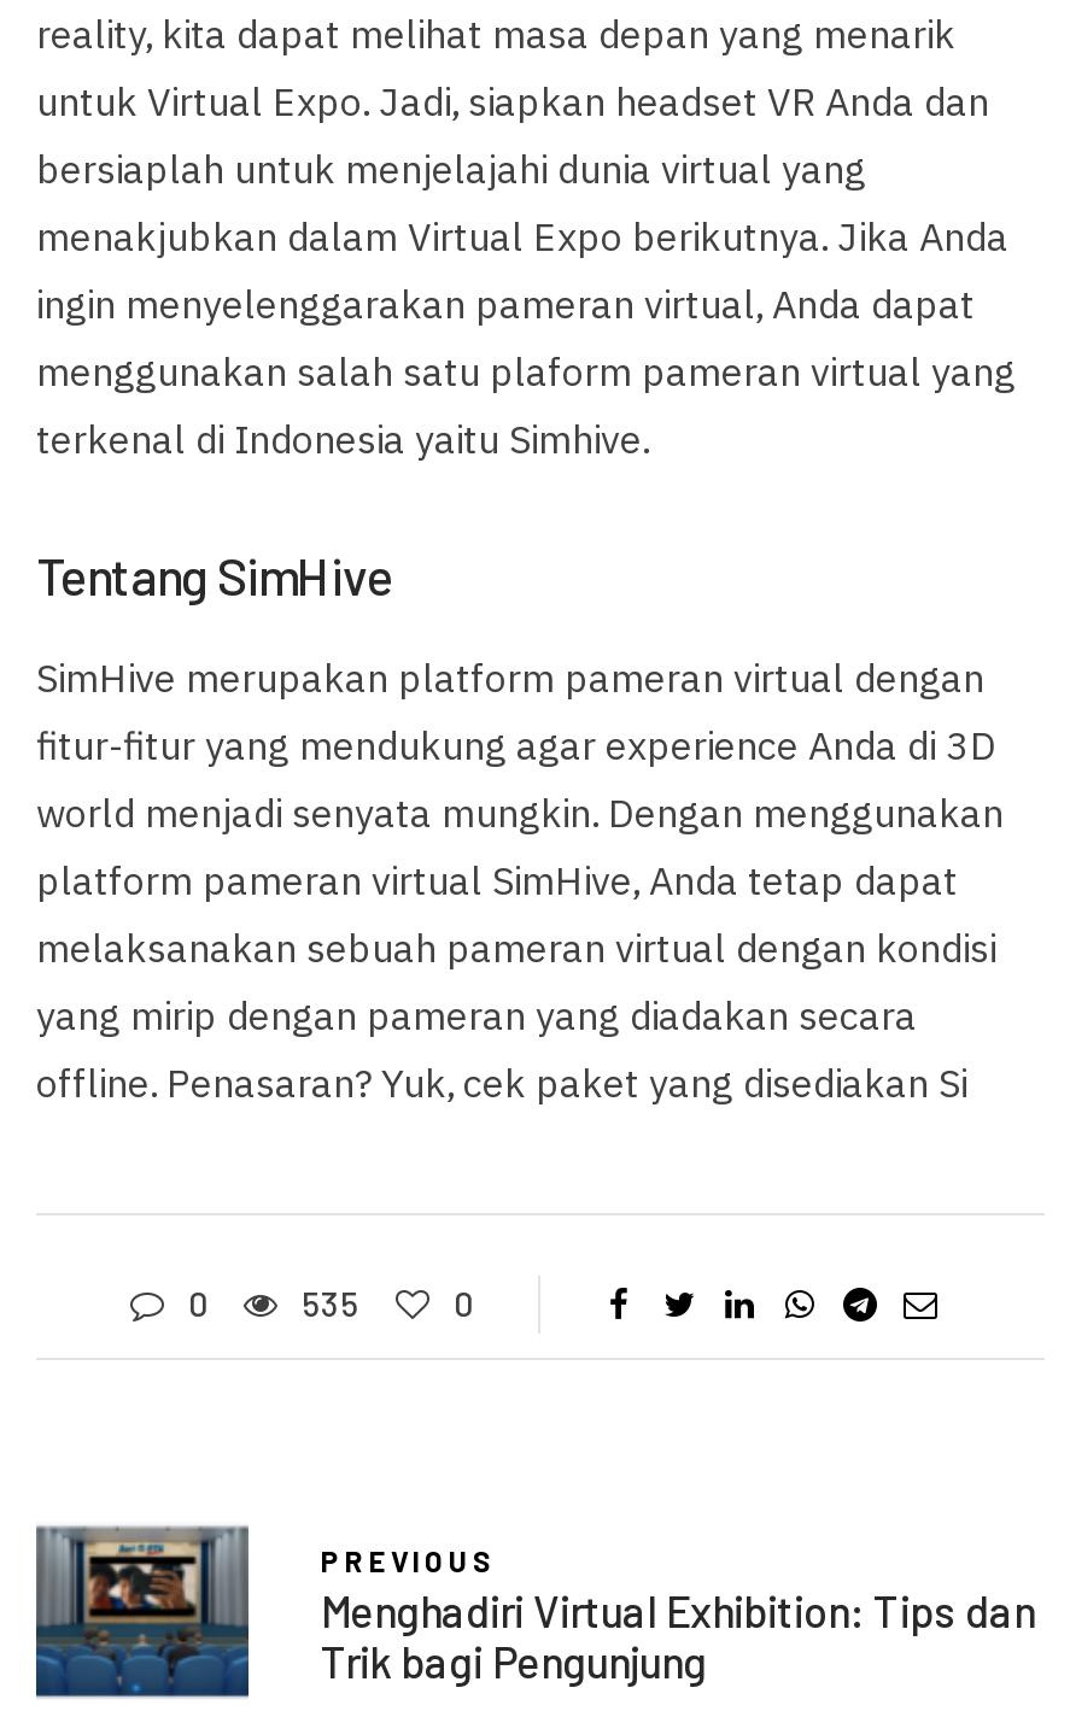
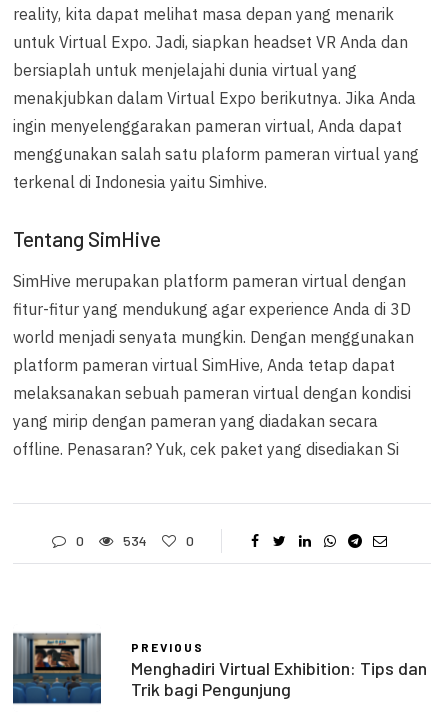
- 535
+ 534
